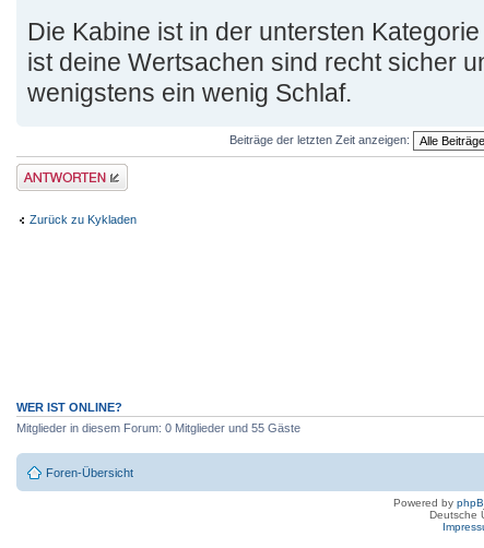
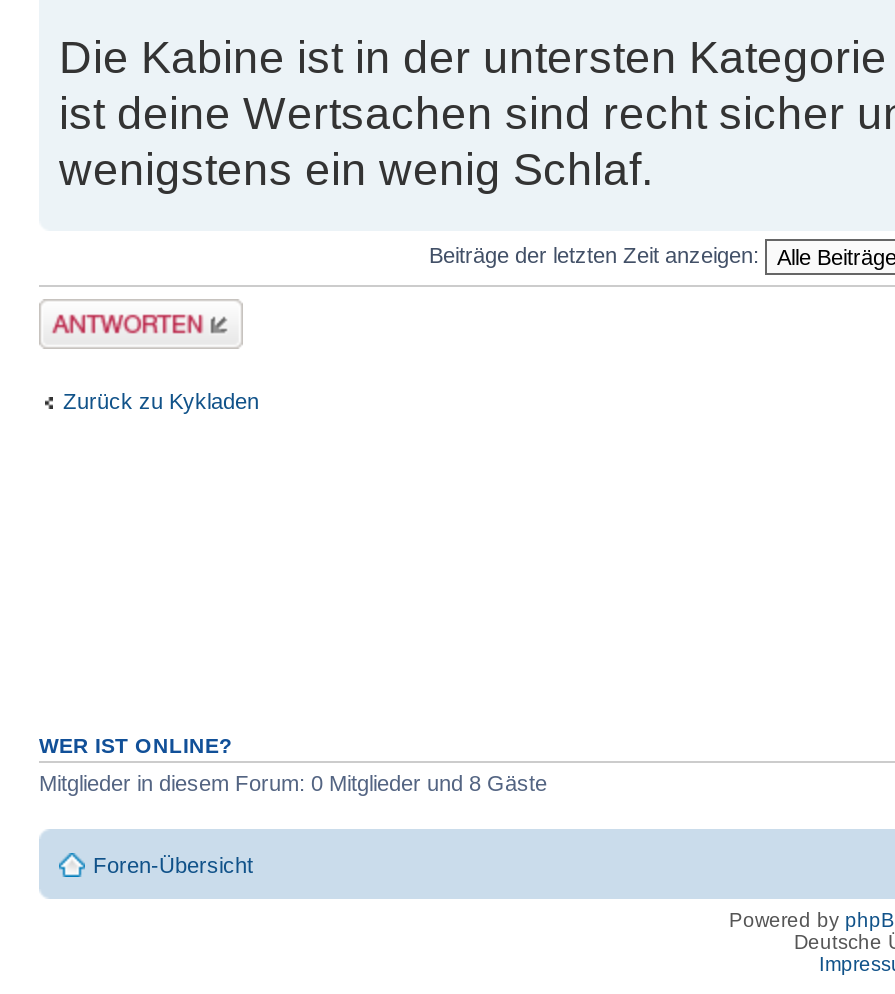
- Mitglieder in diesem Forum: 0 Mitglieder und 55 Gäste
+ Mitglieder in diesem Forum: 0 Mitglieder und 8 Gäste
